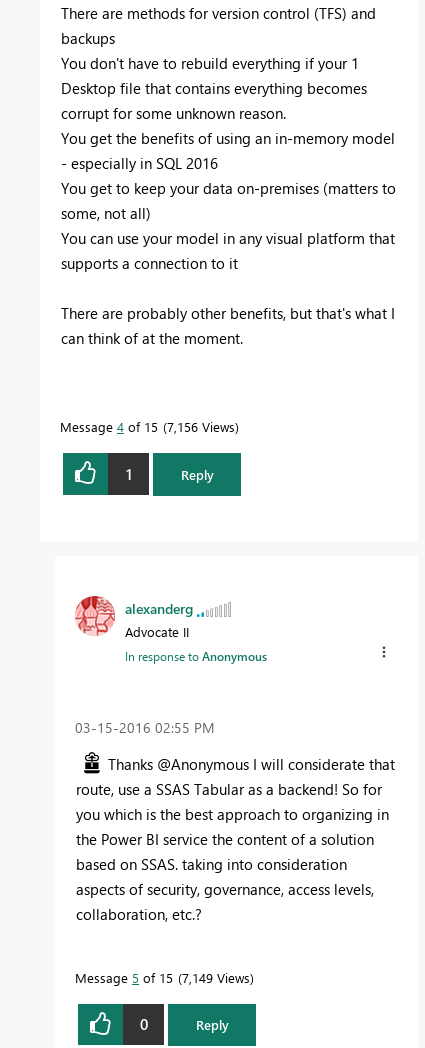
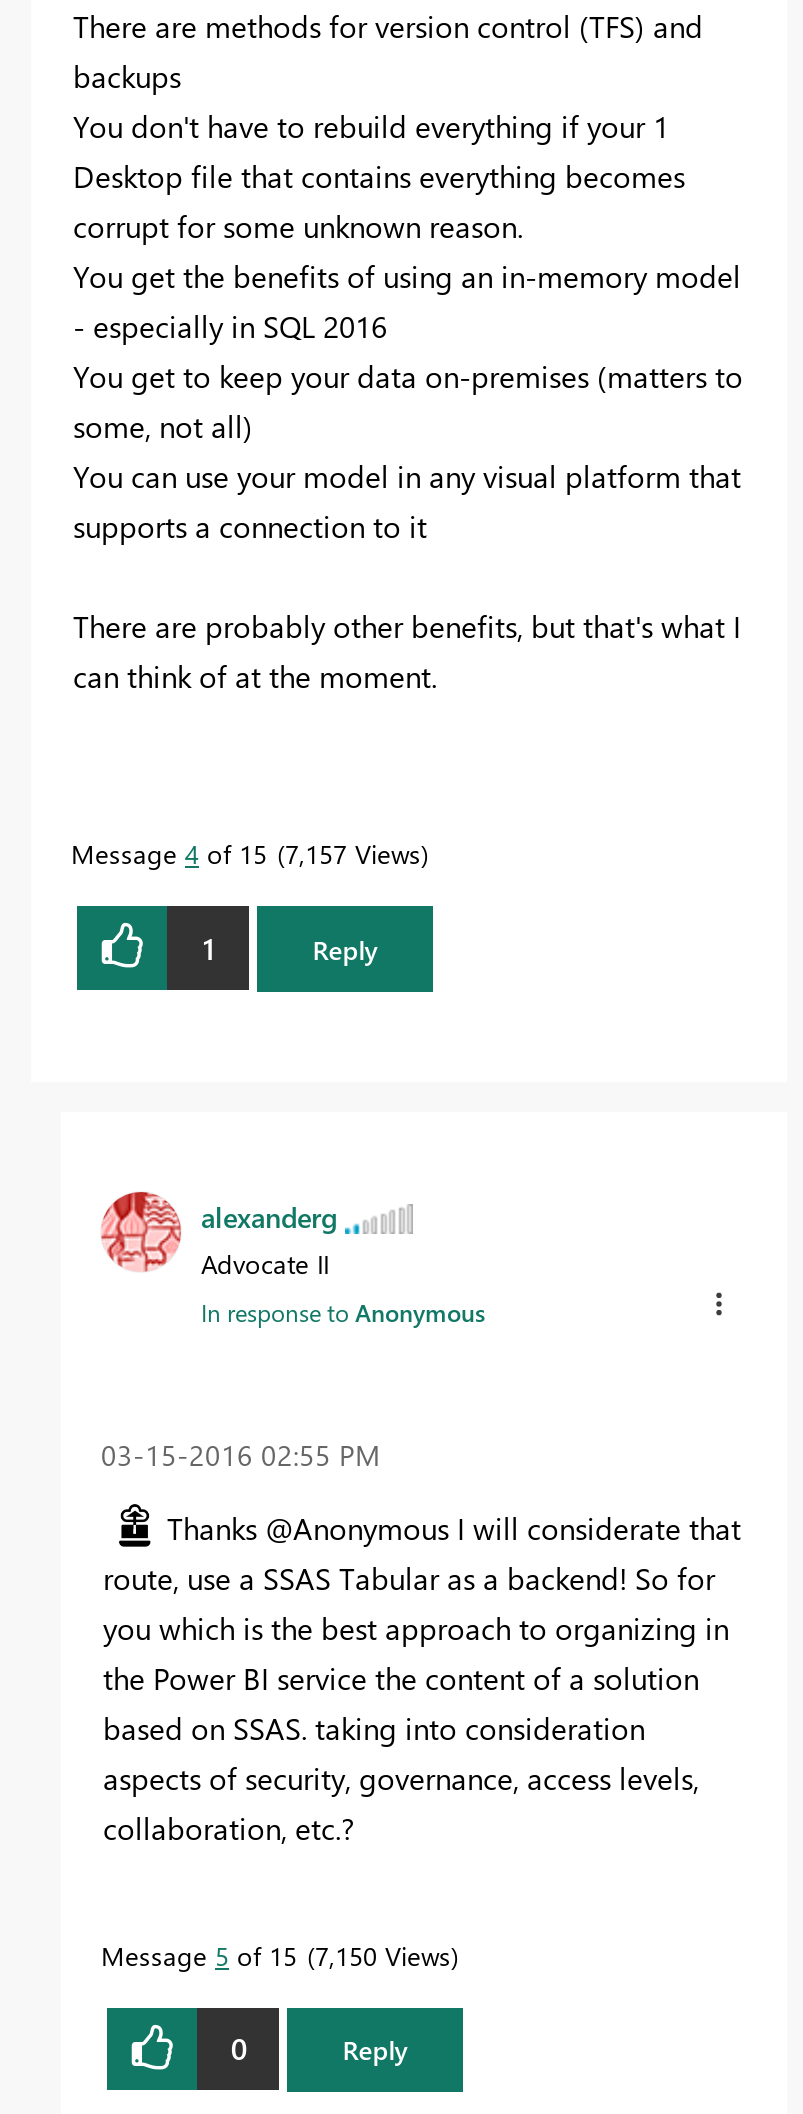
- Message 4 of 15 7,156 Views
+ Message 4 of 15 7,157 Views

- Message 5 of 15 7,149 Views
+ Message 5 of 15 7,150 Views
